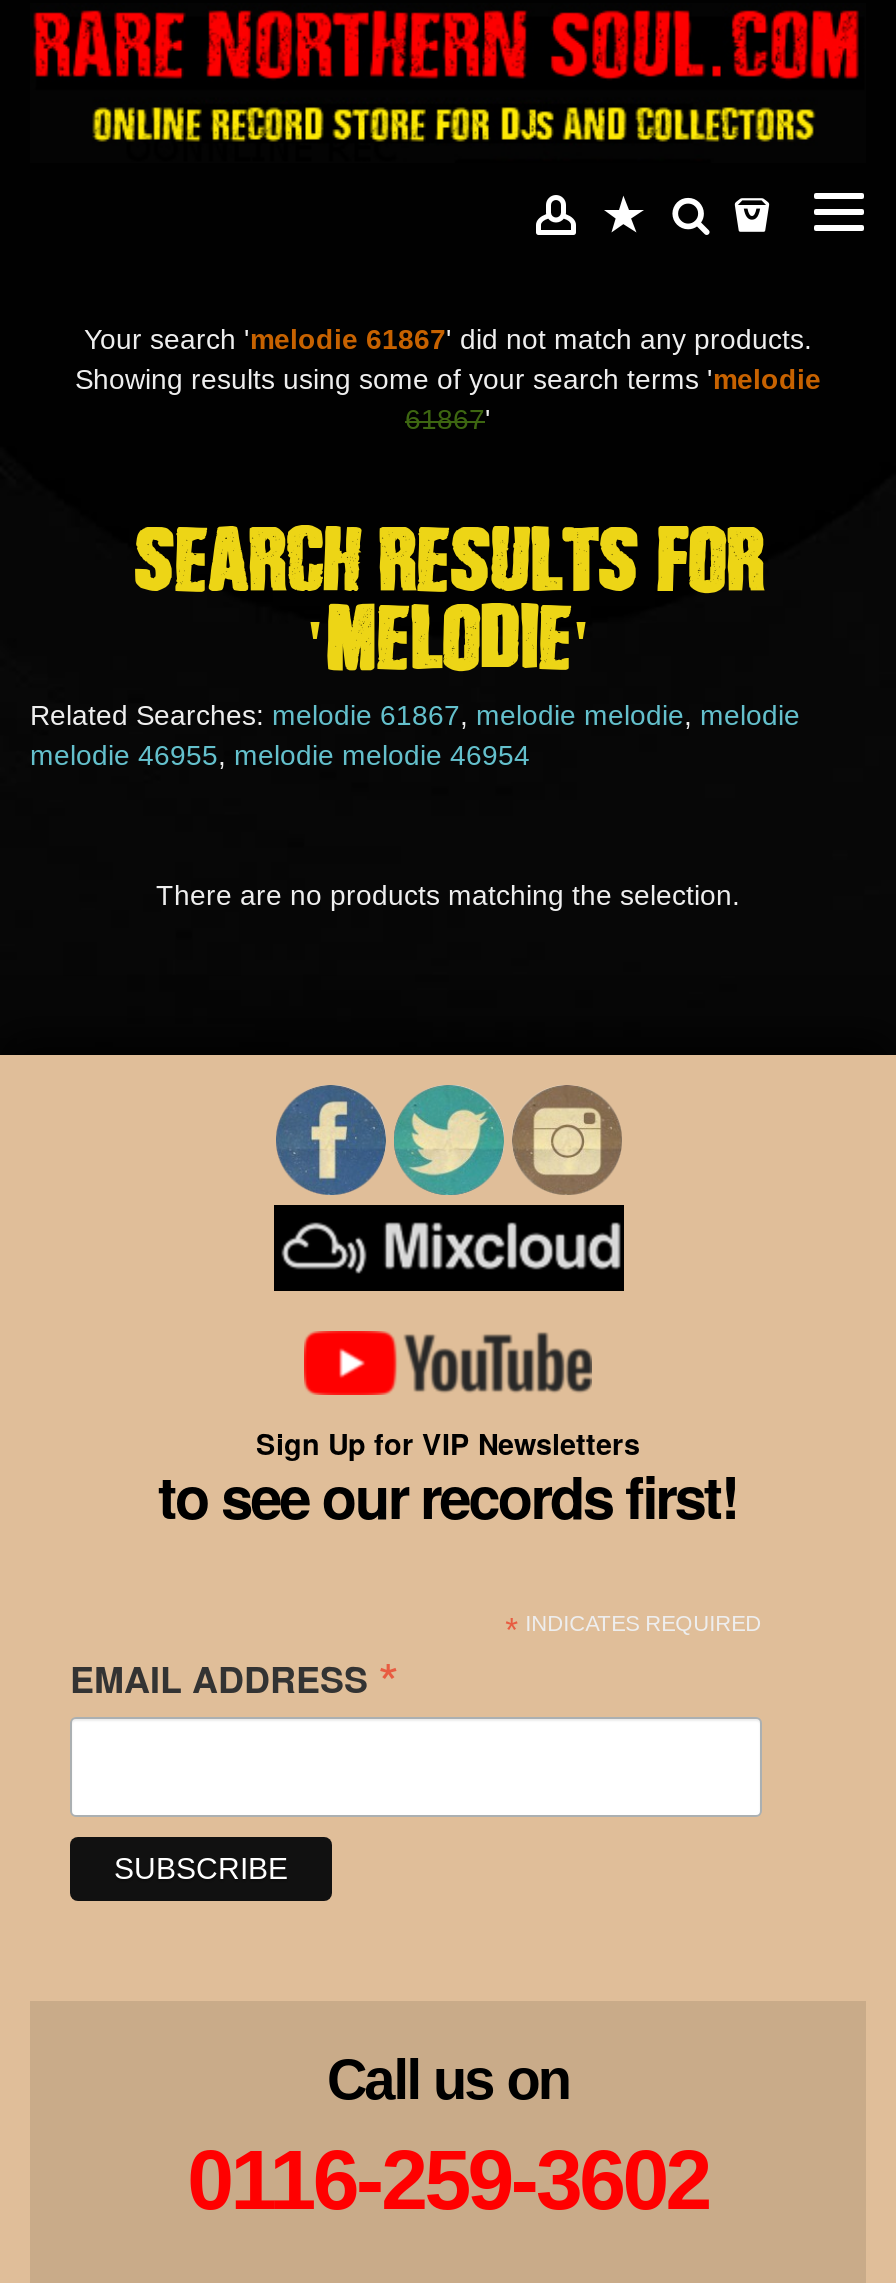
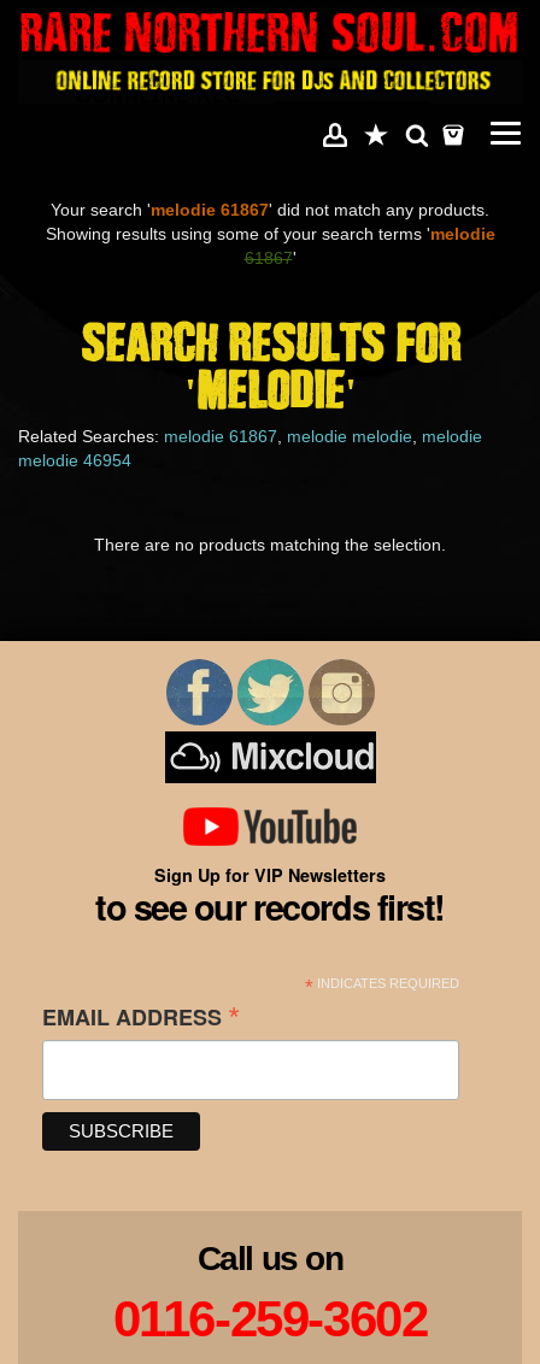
- melodie 46955, melodie melodie 46954
+ melodie 46954
